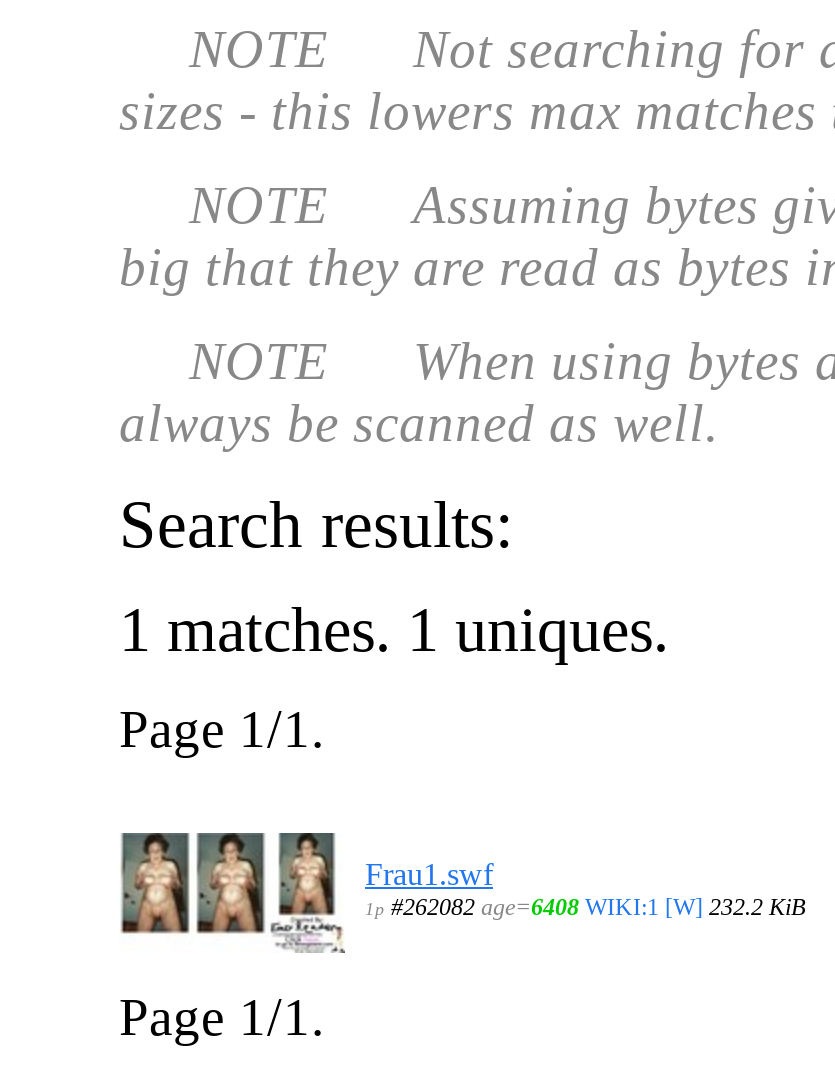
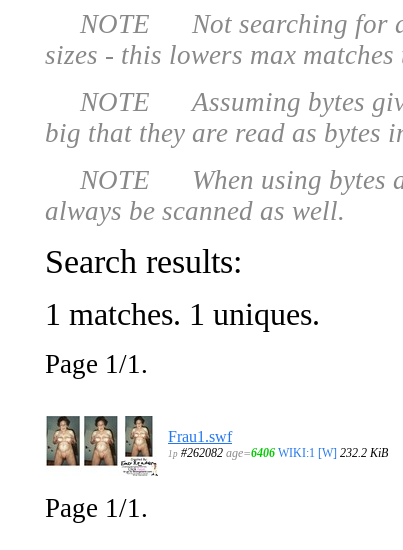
- 1p #262082 age=6408 WIKI:1 [W] 232.2 KiB
+ 1p #262082 age=6406 WIKI:1 [W] 232.2 KiB
